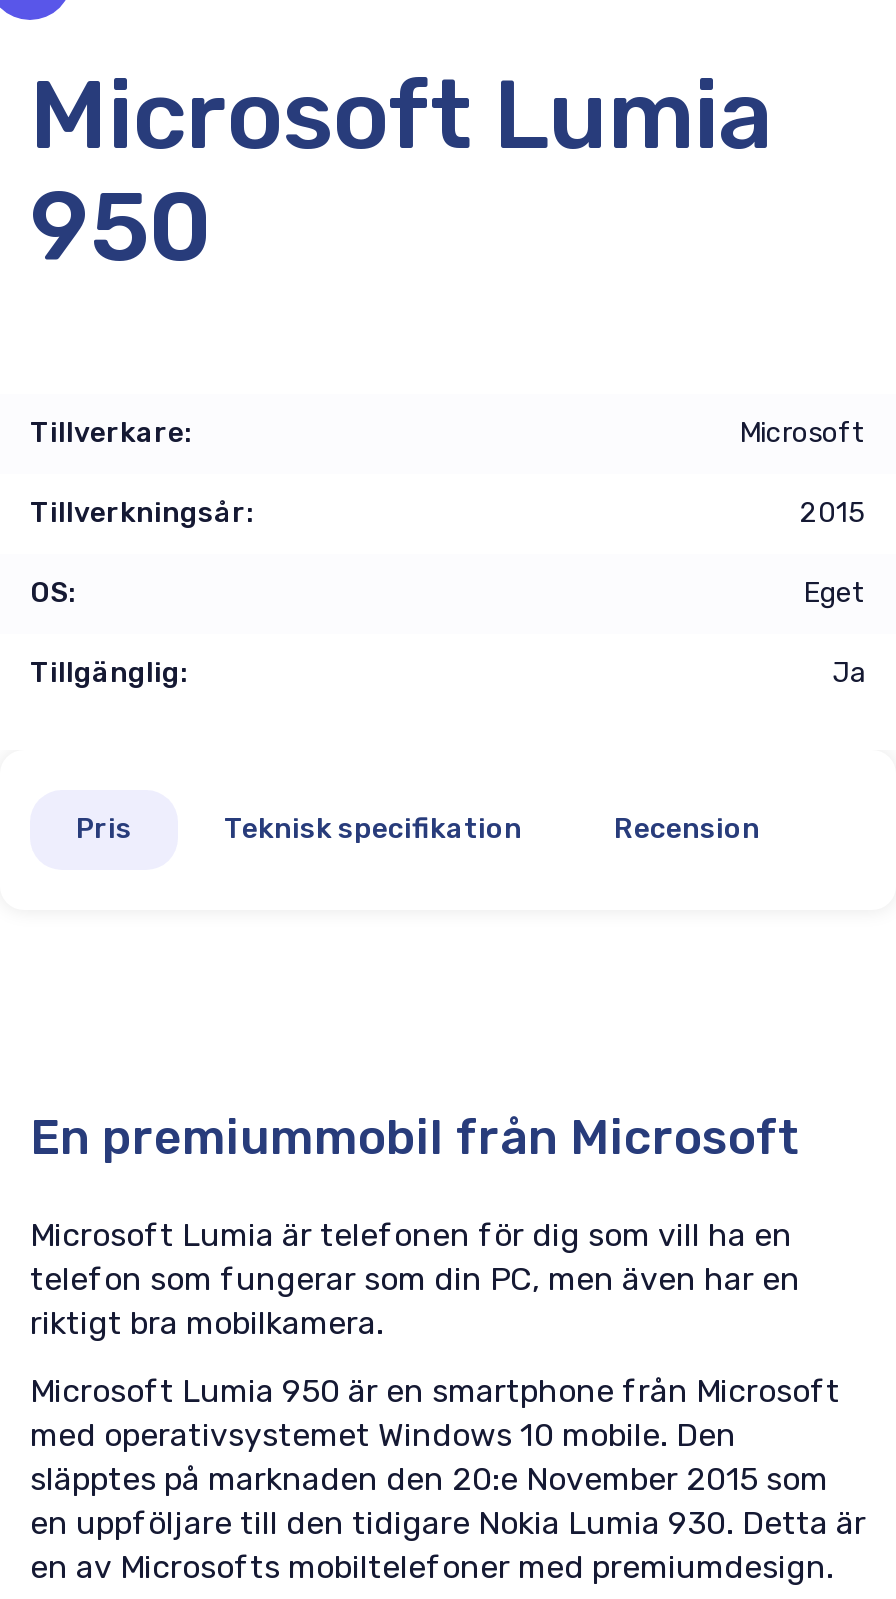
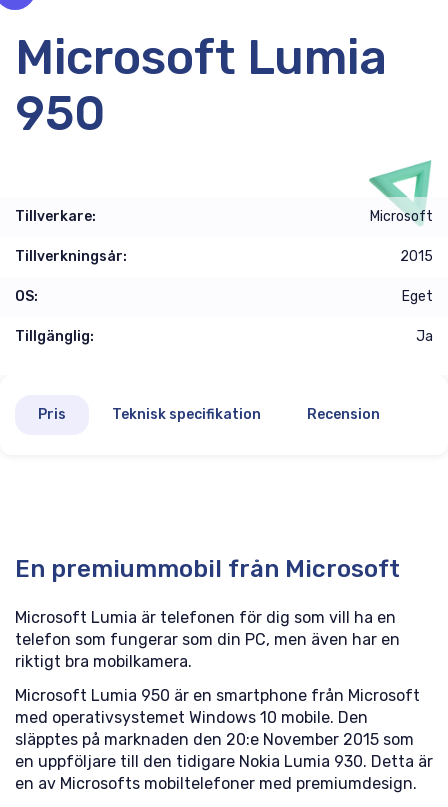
+ [image]
